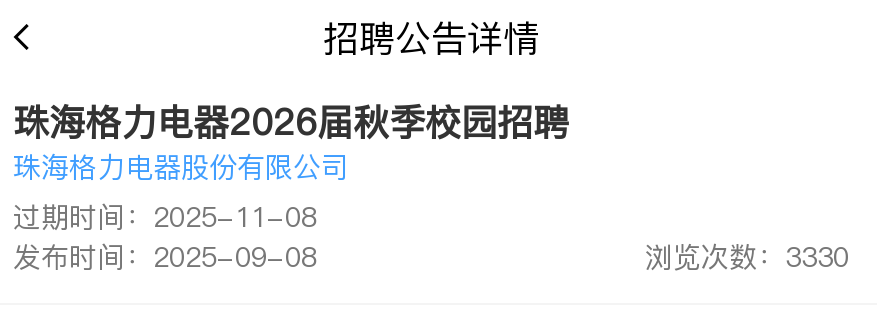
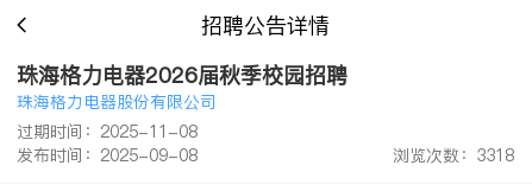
- 浏览次数：3330
+ 浏览次数：3318
